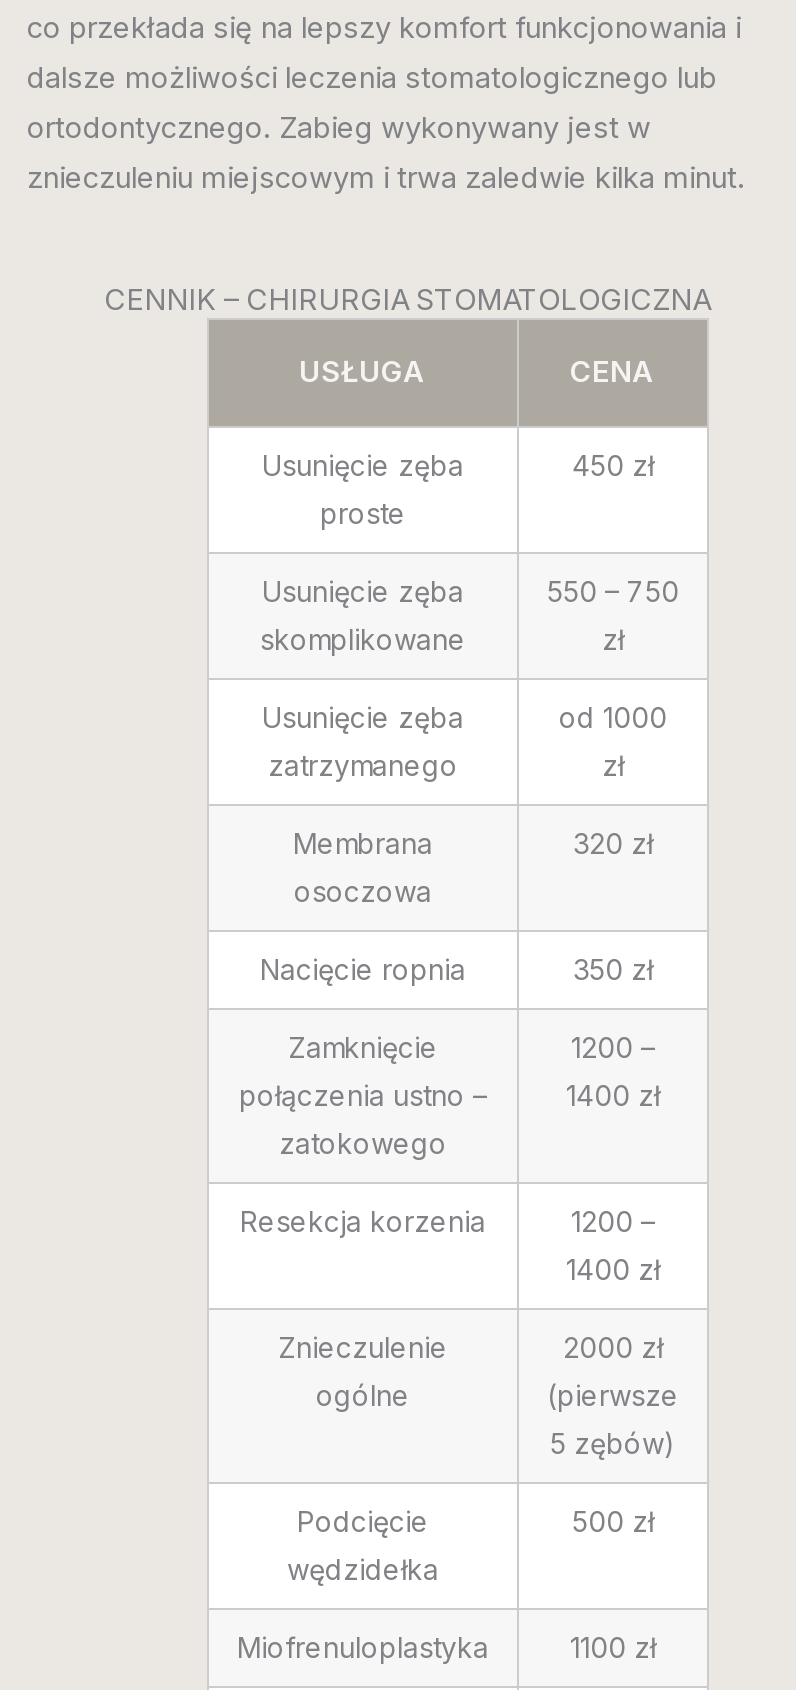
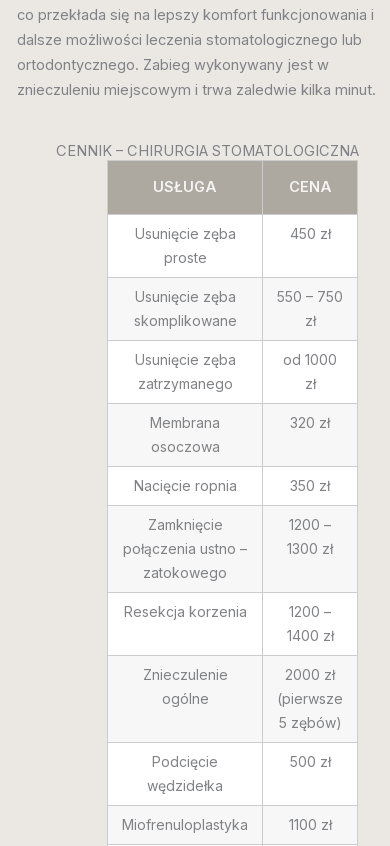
- 1400 zł
+ 1300 zł
